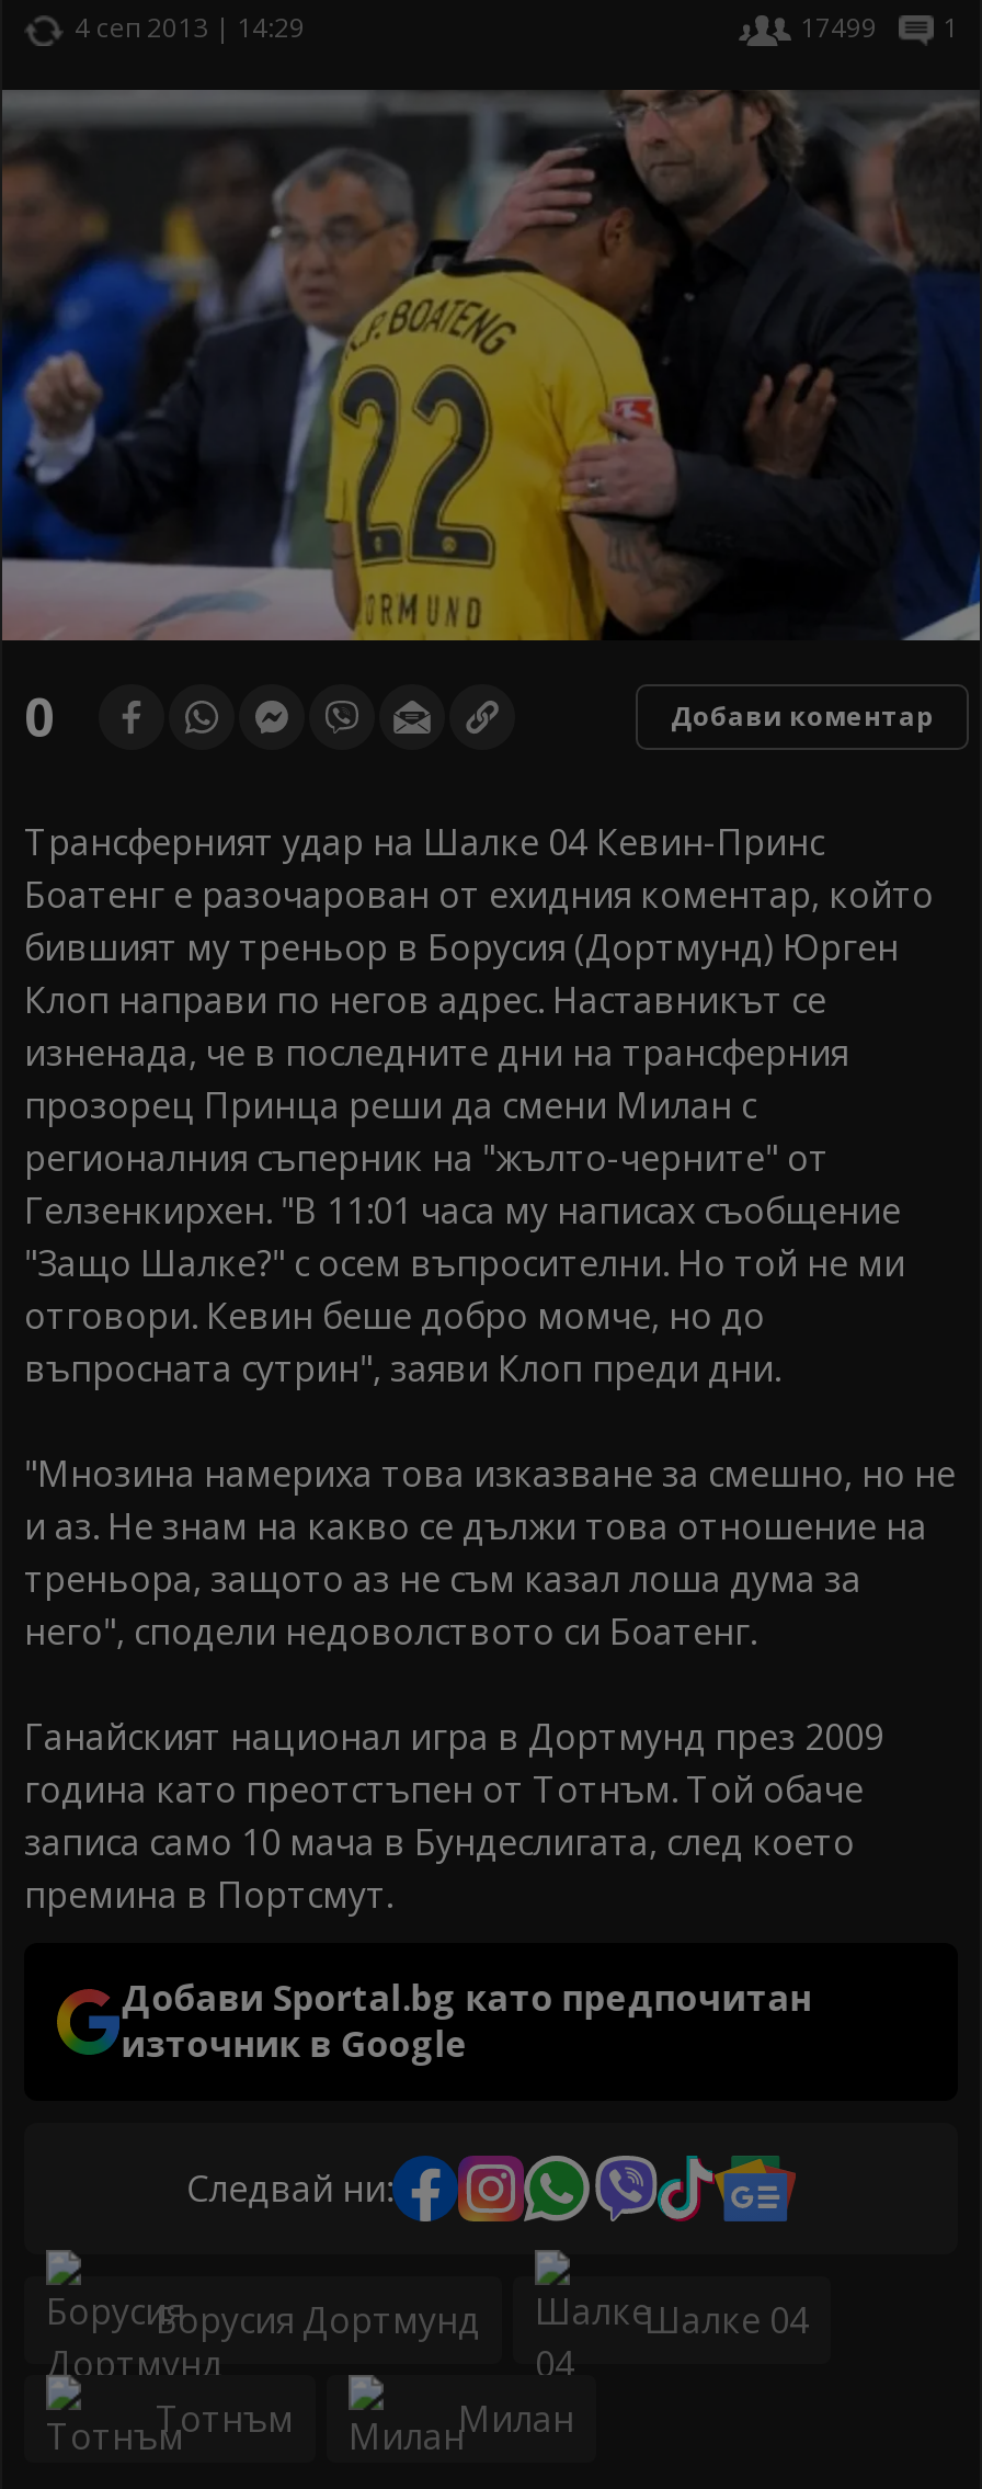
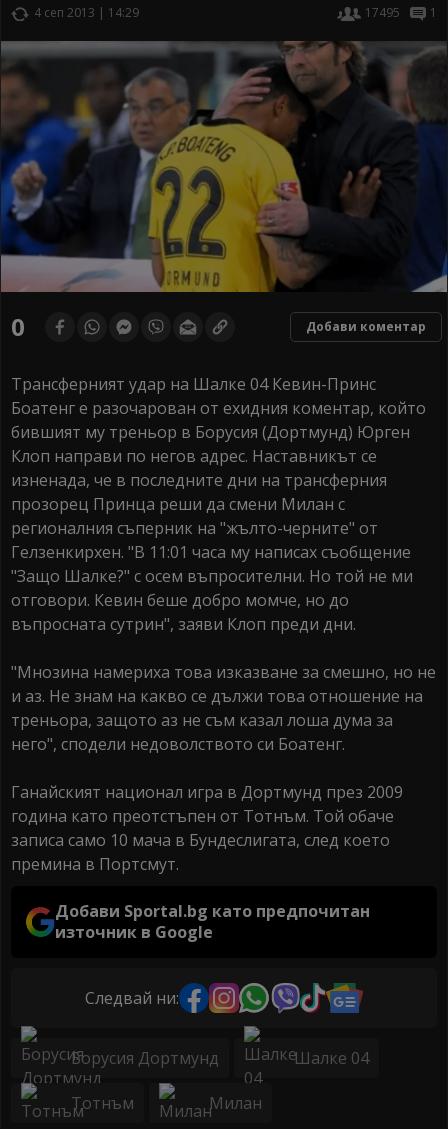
- 17499 1
+ 17495 1
